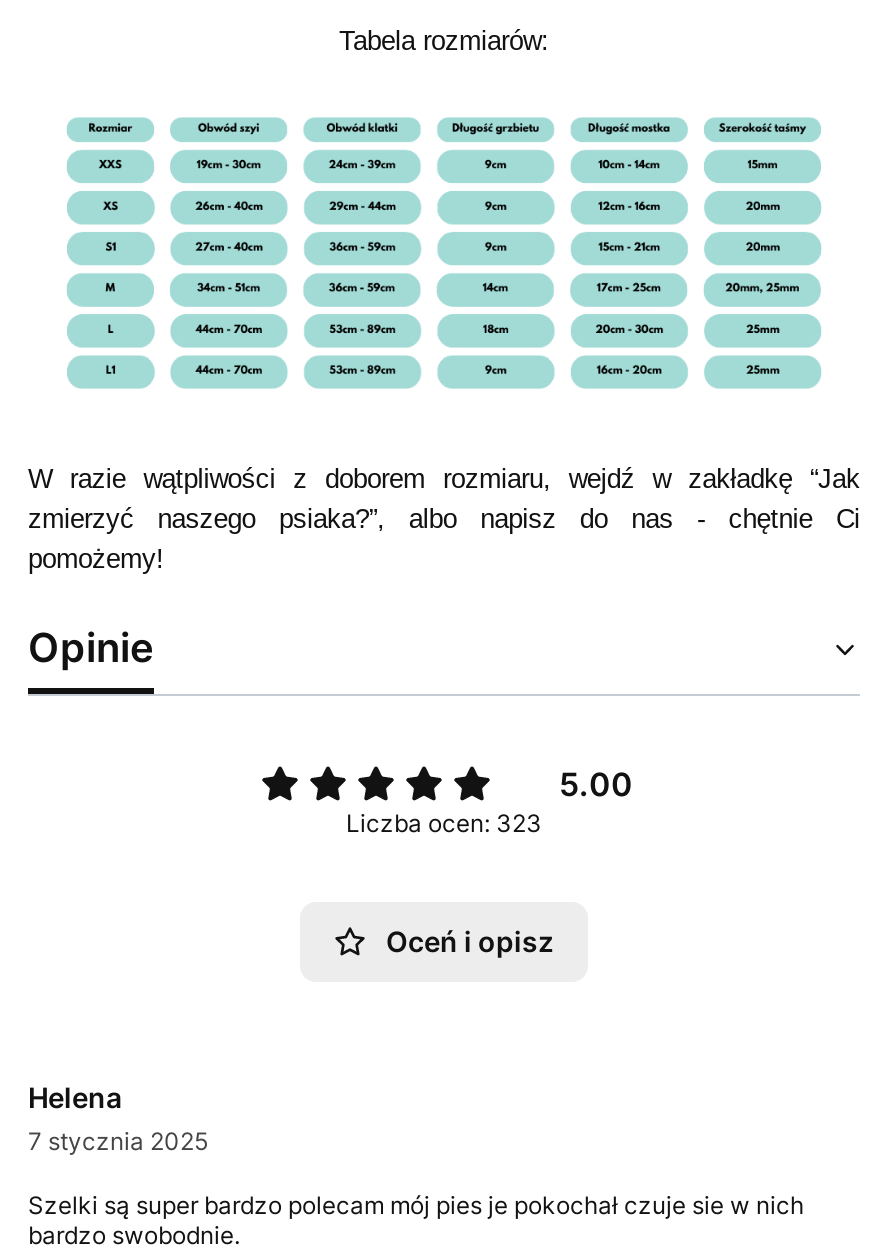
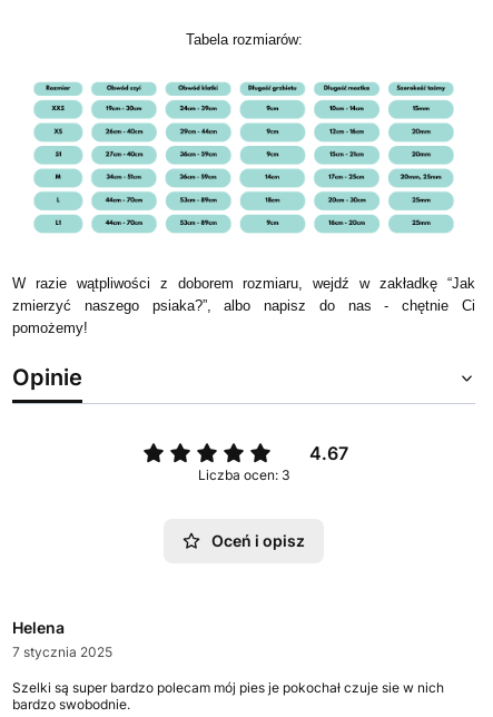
- 5.00
+ 4.67

- Liczba ocen: 323
+ Liczba ocen: 3
